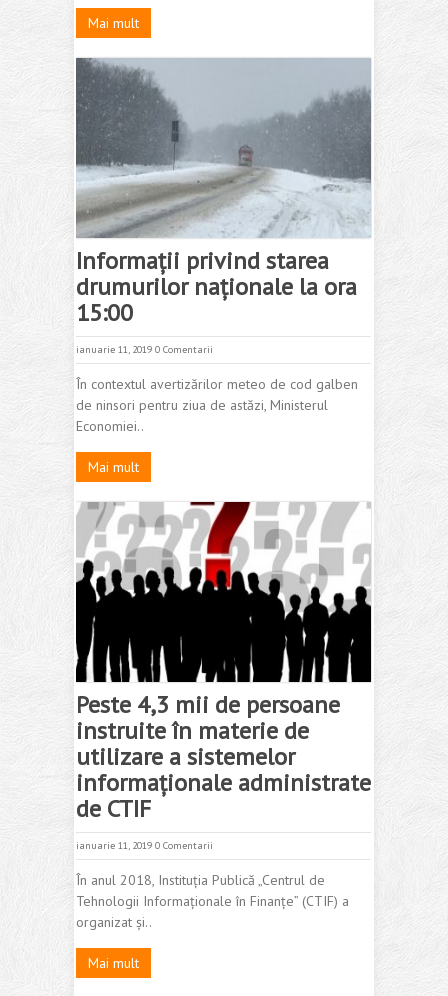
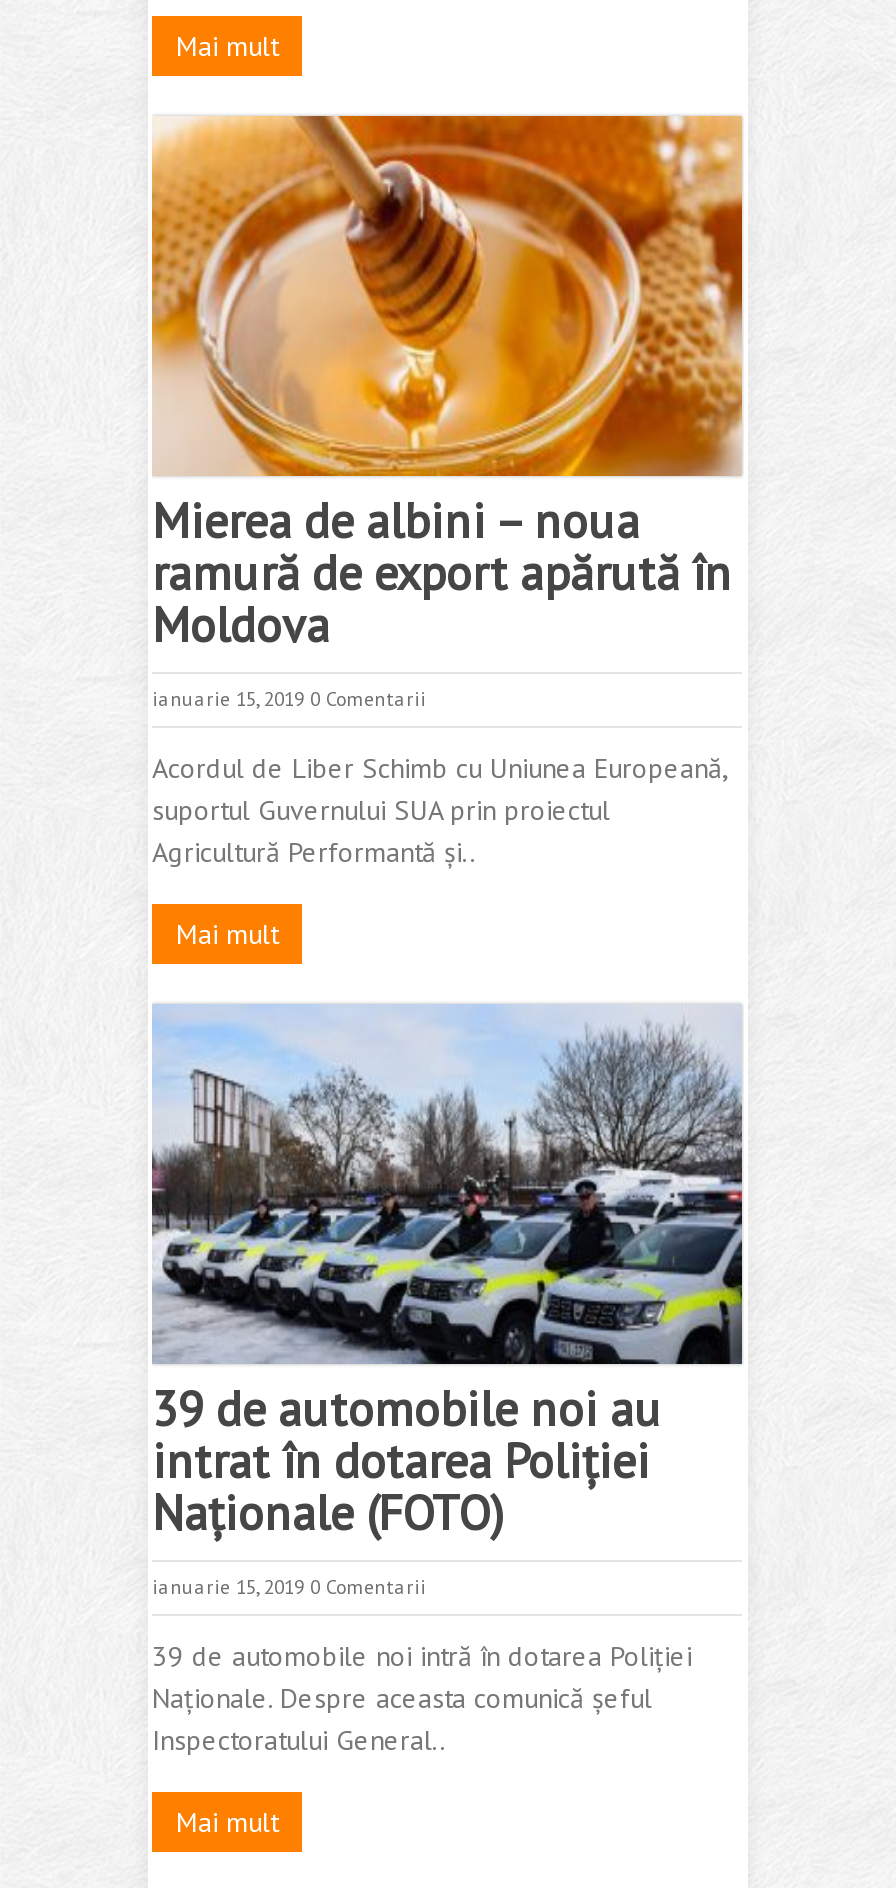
- [image]
- Informații privind starea
- drumurilor naționale la ora
- 15:00
+ [image]
+ Mierea de albini – noua
+ ramură de export apărută în
+ Moldova

- ianuarie 11, 2019 0 Comentarii
+ ianuarie 15, 2019 0 Comentarii

- În contextul avertizărilor meteo de cod galben
- de ninsori pentru ziua de astăzi, Ministerul
- Economiei..
+ Acordul de Liber Schimb cu Uniunea Europeană,
+ suportul Guvernului SUA prin proiectul
+ Agricultură Performantă și..

- [image]
- Peste 4,3 mii de persoane
- instruite în materie de
- utilizare a sistemelor
- informaționale administrate
- de CTIF
+ [image]
+ 39 de automobile noi au
+ intrat în dotarea Poliției
+ Naționale (FOTO)

- ianuarie 11, 2019 0 Comentarii
+ ianuarie 15, 2019 0 Comentarii

- În anul 2018, Instituția Publică „Centrul de
- Tehnologii Informaționale în Finanțe” (CTIF) a
- organizat și..
+ 39 de automobile noi intră în dotarea Poliției
+ Naționale. Despre aceasta comunică șeful
+ Inspectoratului General..
